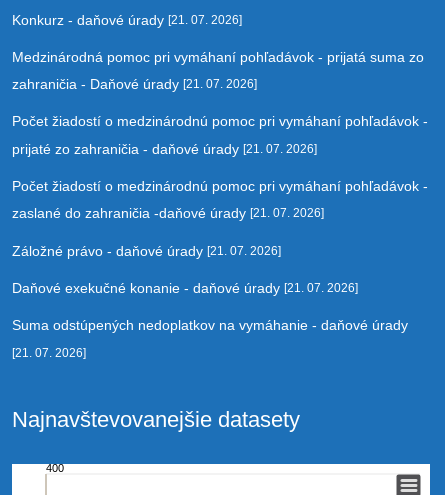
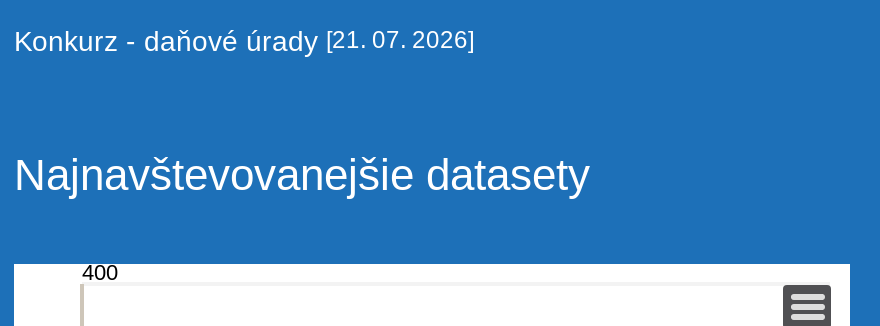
- Medzinárodná pomoc pri vymáhaní pohľadávok - prijatá suma zo
- zahraničia - Daňové úrady [21. 07. 2026]
- Počet žiadostí o medzinárodnú pomoc pri vymáhaní pohľadávok -
- prijaté zo zahraničia - daňové úrady [21. 07. 2026]
- Počet žiadostí o medzinárodnú pomoc pri vymáhaní pohľadávok -
- zaslané do zahraničia -daňové úrady [21. 07. 2026]
- Záložné právo - daňové úrady [21. 07. 2026]
- Daňové exekučné konanie - daňové úrady [21. 07. 2026]
- Suma odstúpených nedoplatkov na vymáhanie - daňové úrady
- [21. 07. 2026]
